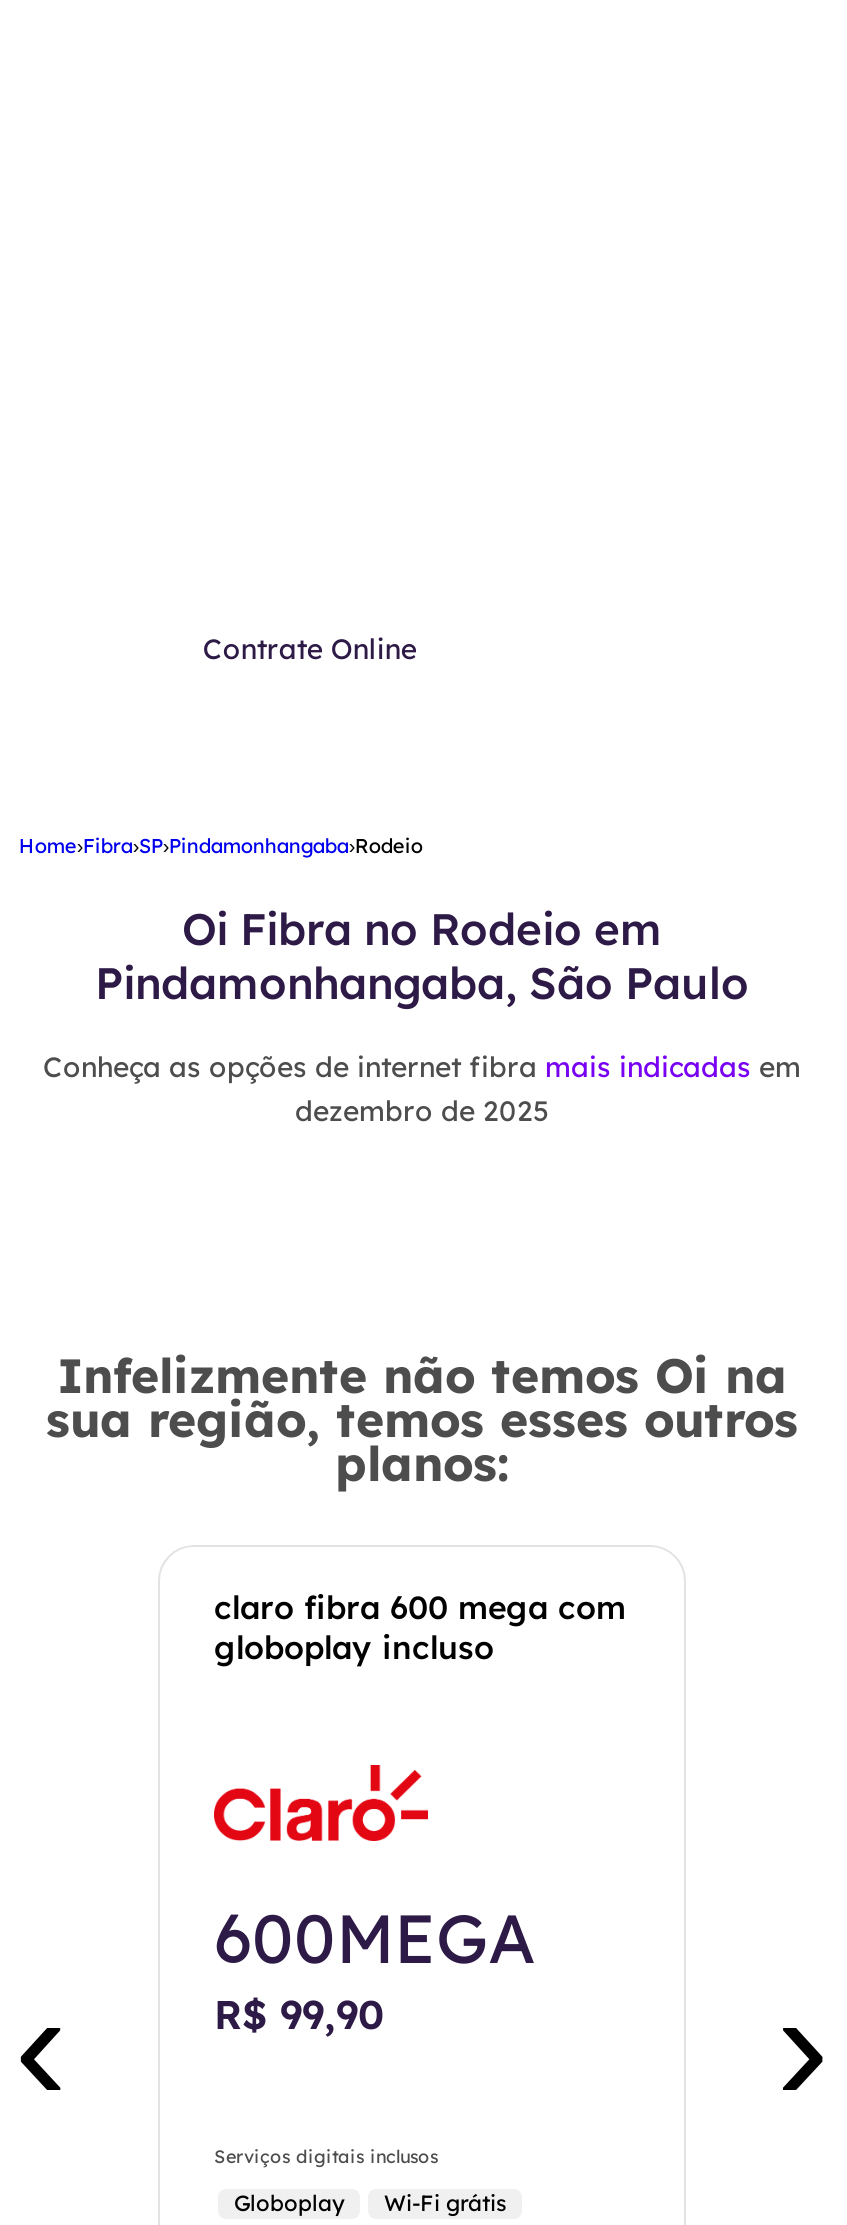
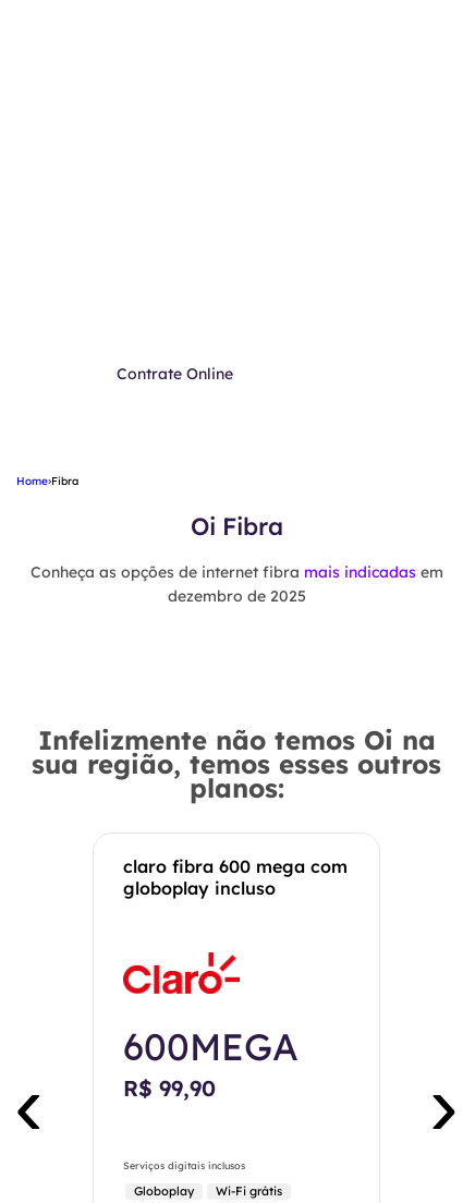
- Home›Fibra›SP›Pindamonhangaba›Rodeio
+ Home›Fibra

- Oi Fibra no Rodeio em
- Pindamonhangaba, São Paulo
+ Oi Fibra
